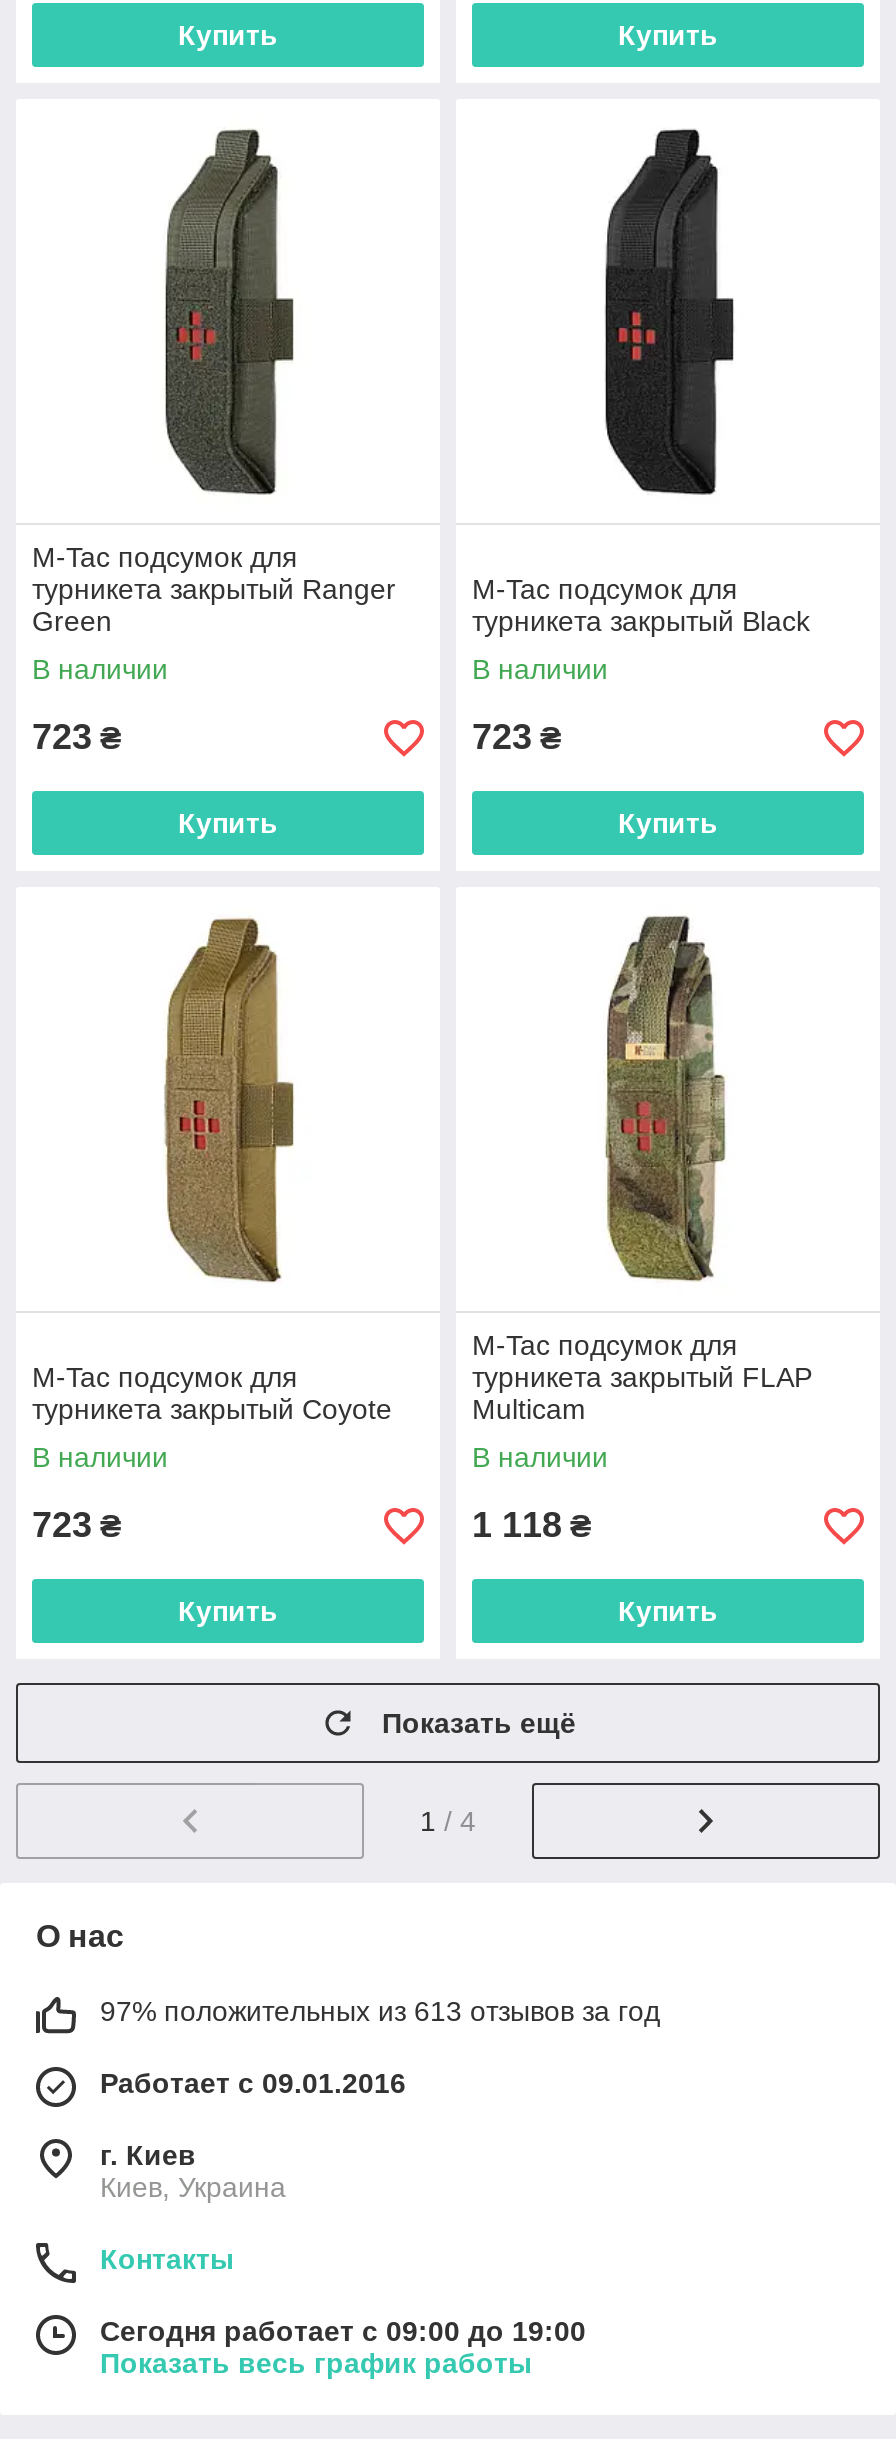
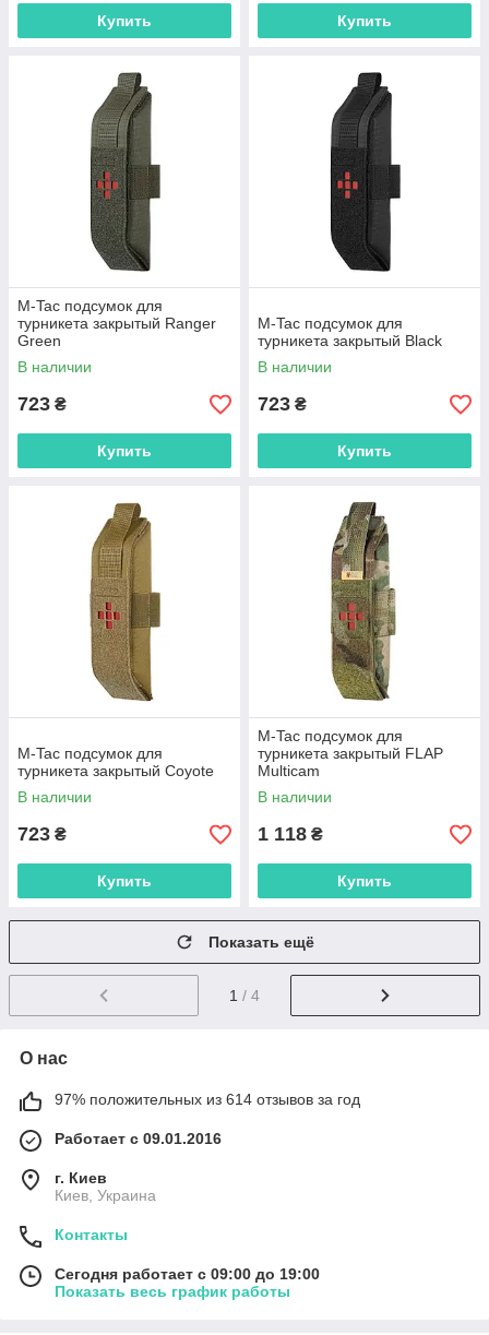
- 97% положительных из 613 отзывов за год
+ 97% положительных из 614 отзывов за год
